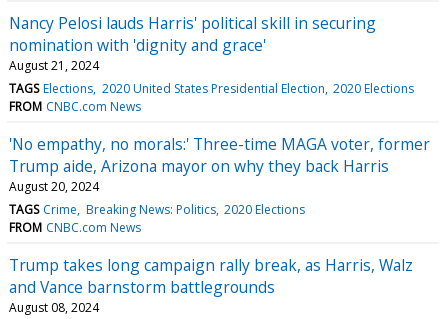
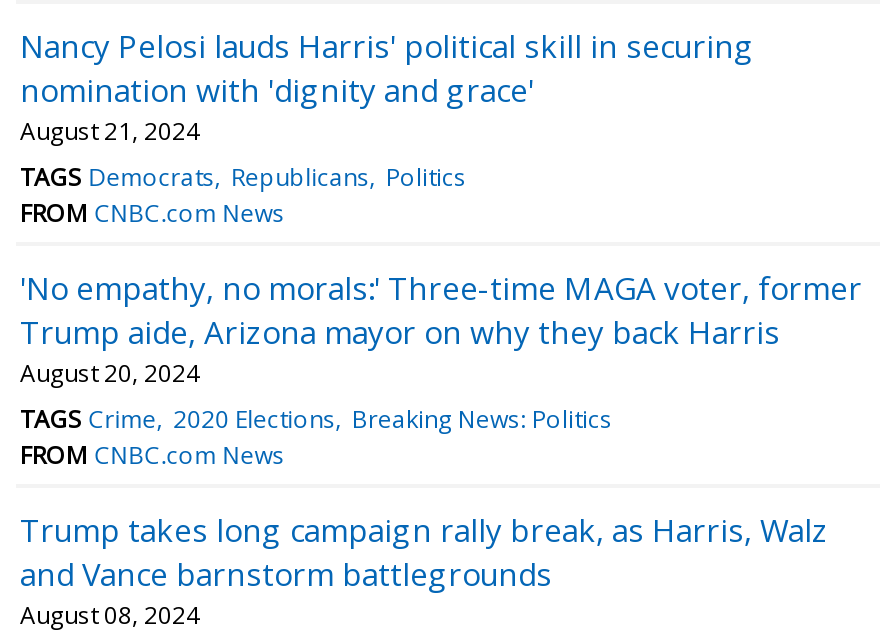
- TAGS Elections 2020 United States Presidential Election 2020 Elections
+ TAGS Democrats Republicans Politics

- TAGS Crime Breaking News: Politics 2020 Elections
+ TAGS Crime 2020 Elections Breaking News: Politics
